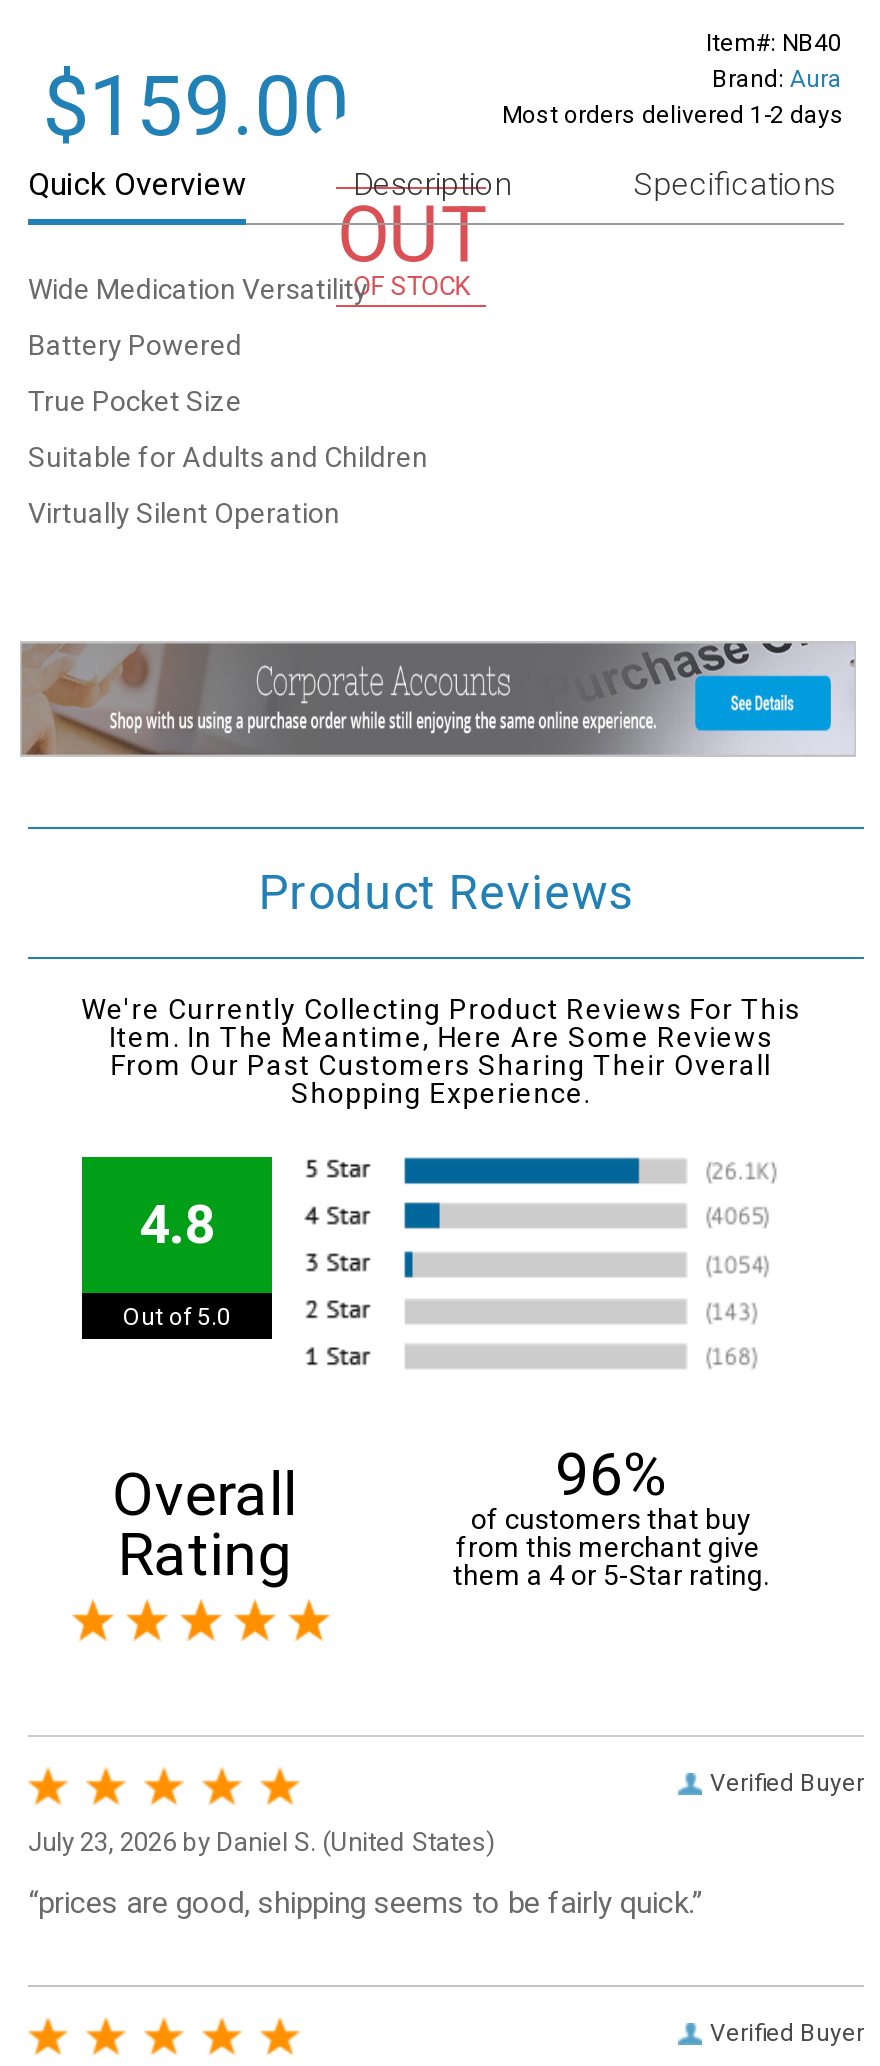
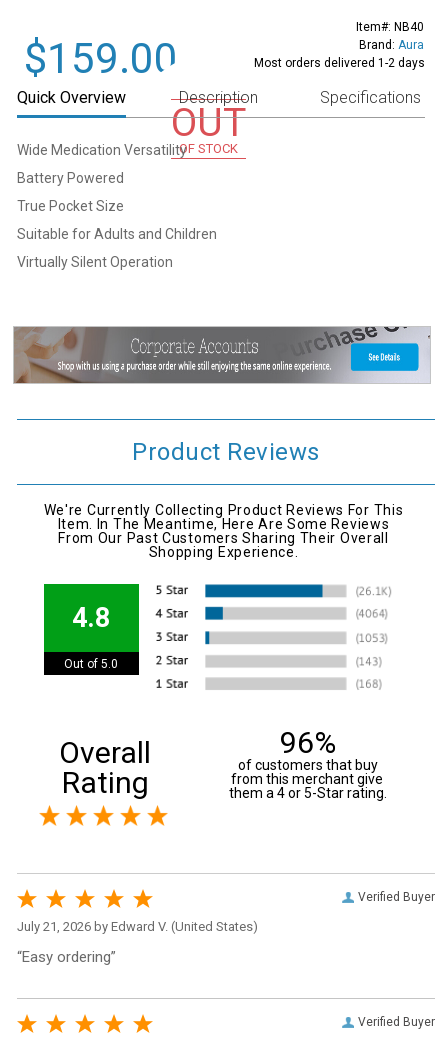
- July 23, 2026 by Daniel S. (United States)
+ July 21, 2026 by Edward V. (United States)

- “prices are good, shipping seems to be fairly quick.”
+ “Easy ordering”
